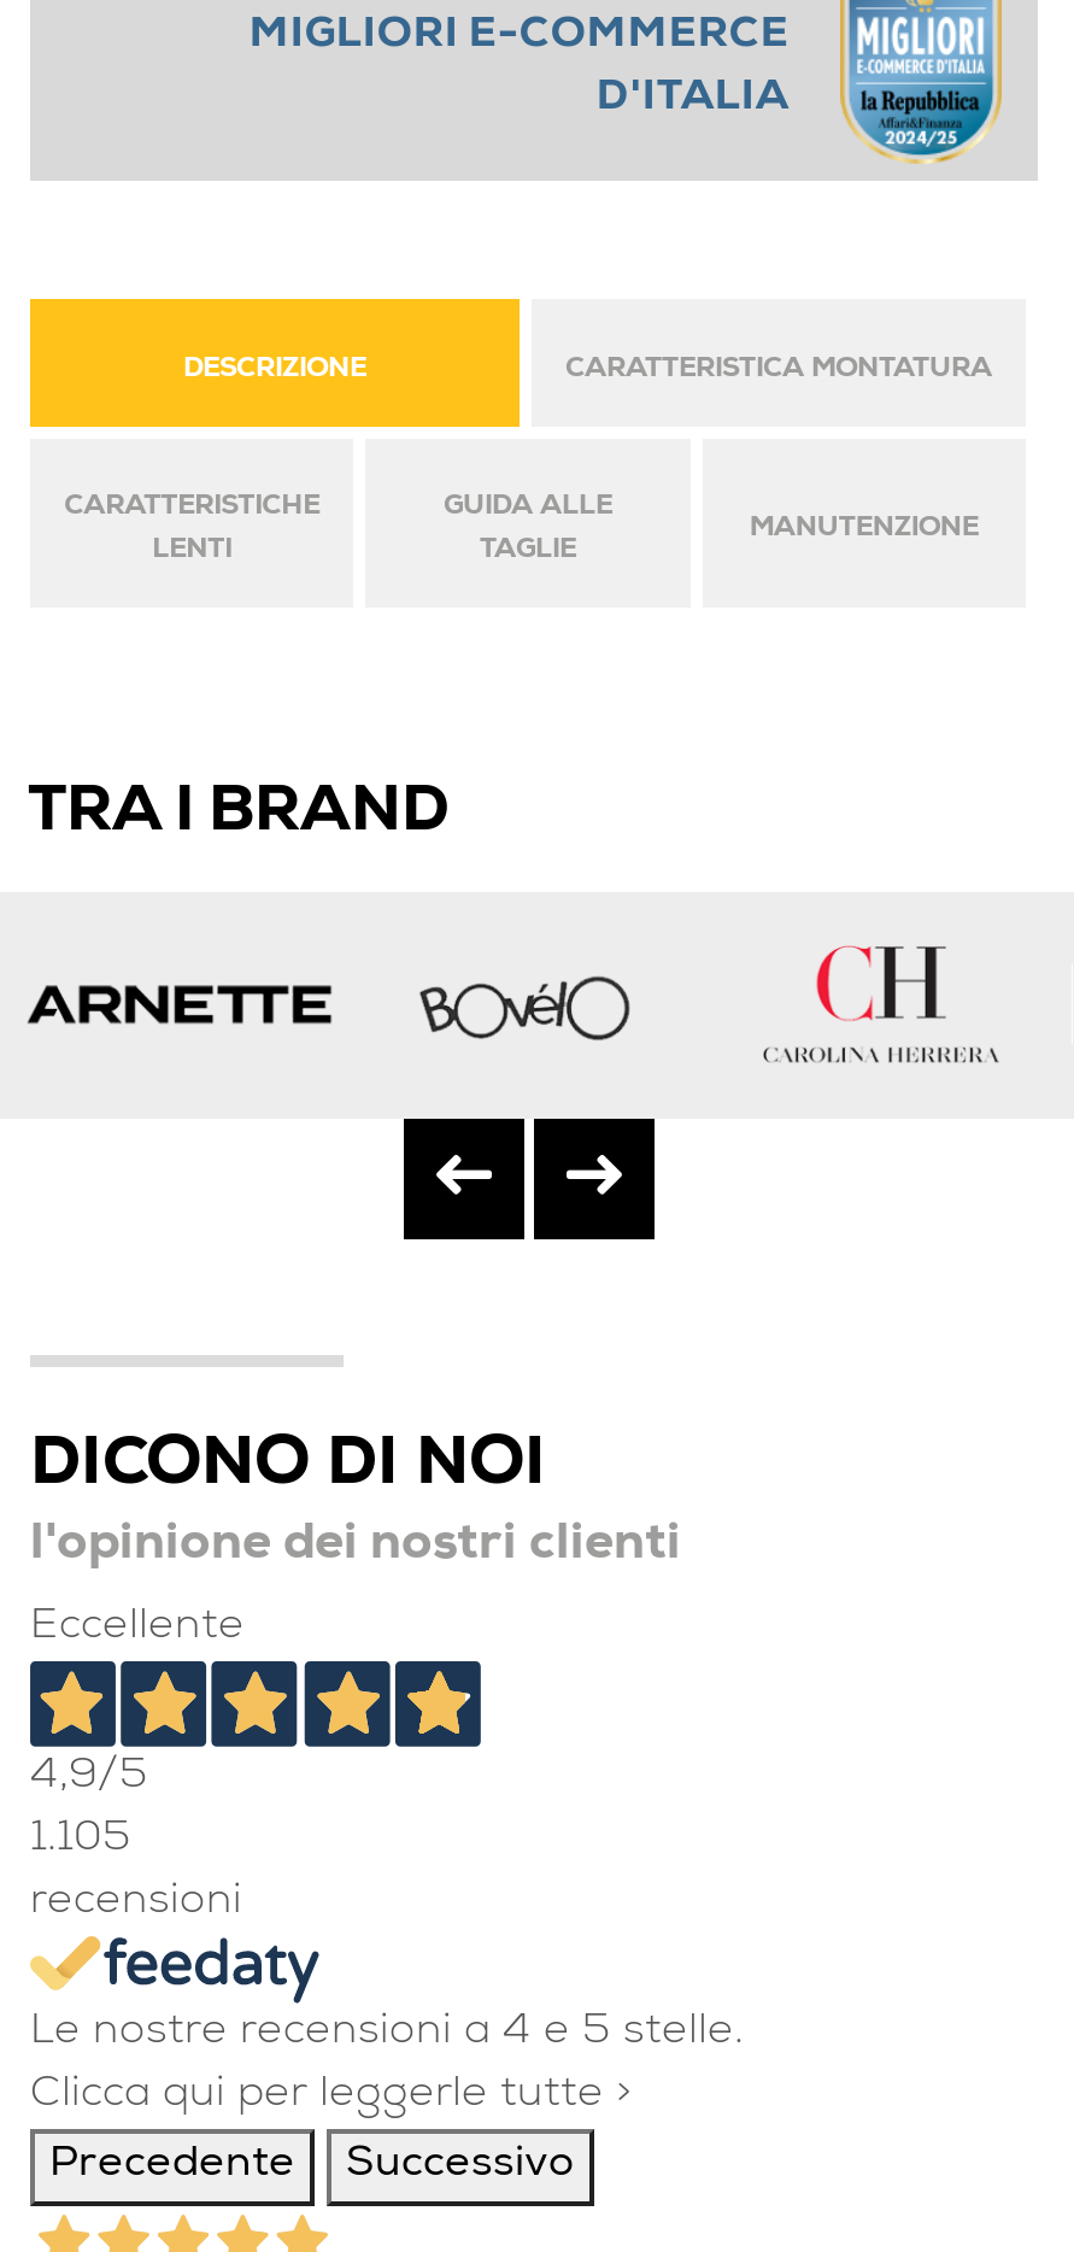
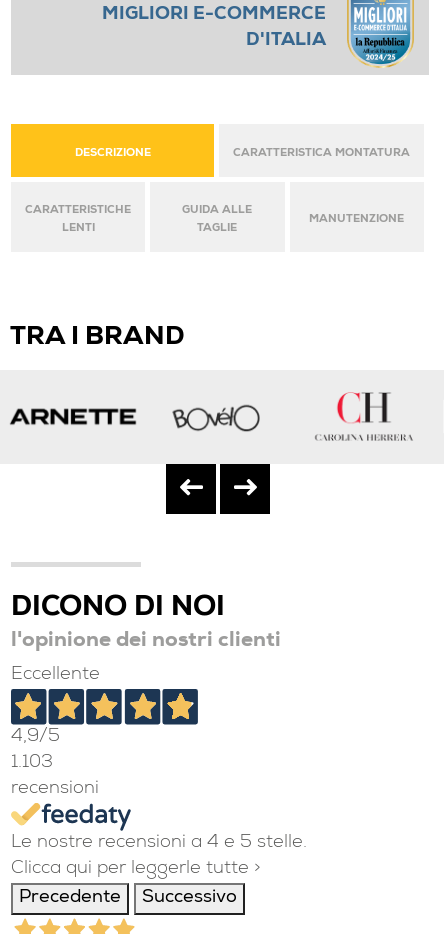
- 1.105
+ 1.103
